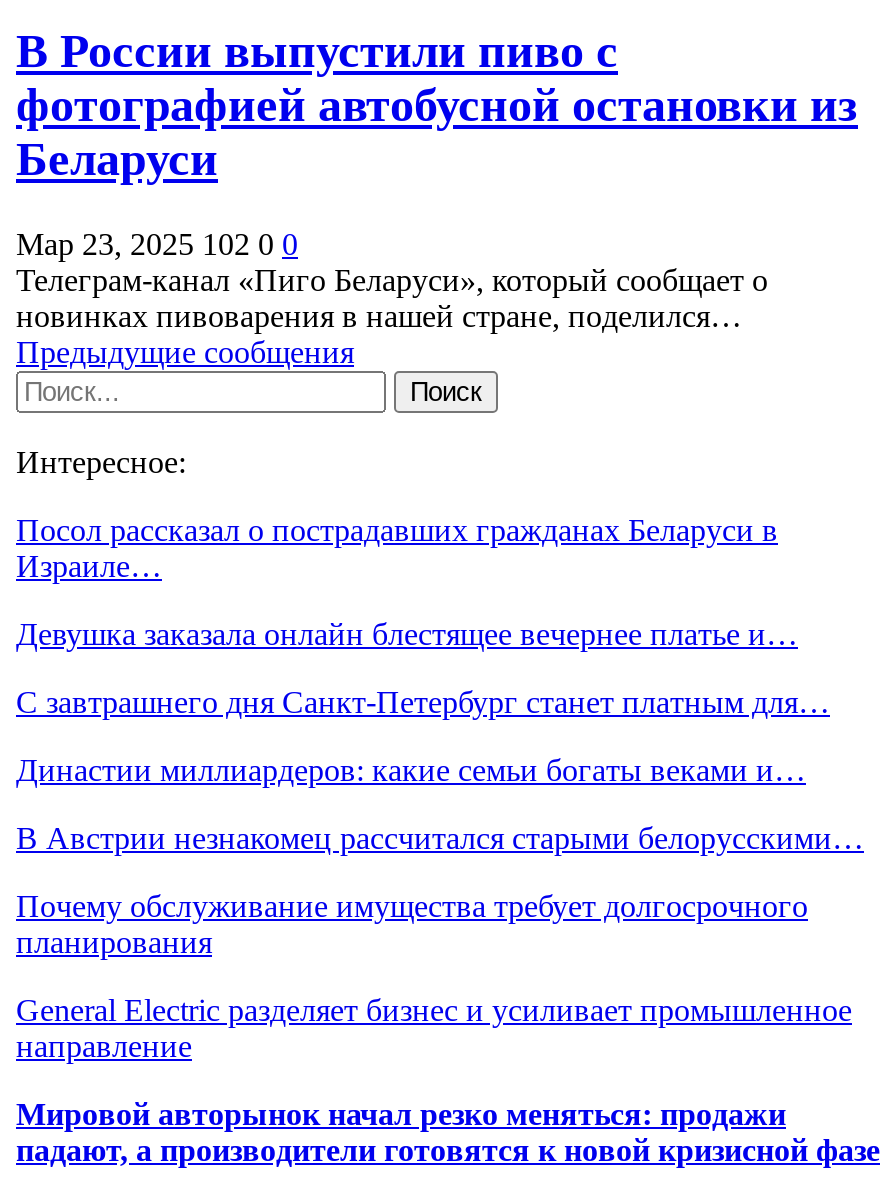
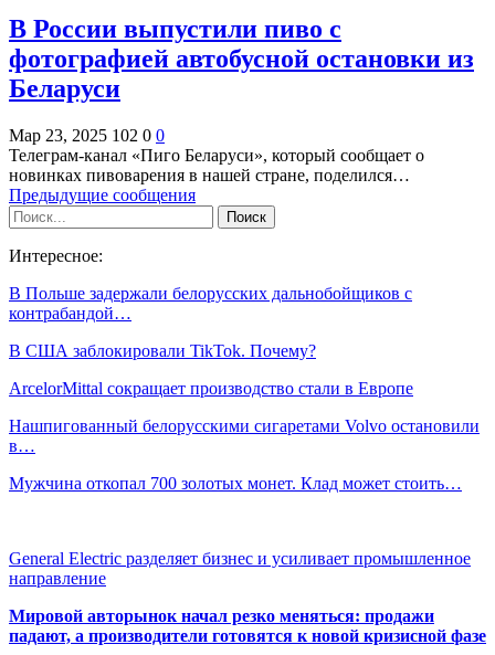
- Посол рассказал о пострадавших гражданах Беларуси в
- Израиле…
- Девушка заказала онлайн блестящее вечернее платье и…
- С завтрашнего дня Санкт-Петербург станет платным для…
- Династии миллиардеров: какие семьи богаты веками и…
- В Австрии незнакомец рассчитался старыми белорусскими…
- Почему обслуживание имущества требует долгосрочного
- планирования
+ В Польше задержали белорусских дальнобойщиков с
+ контрабандой…
+ В США заблокировали TikTok. Почему?
+ ArcelorMittal сокращает производство стали в Европе
+ Нашпигованный белорусскими сигаретами Volvo остановили
+ в…
+ Мужчина откопал 700 золотых монет. Клад может стоить…
